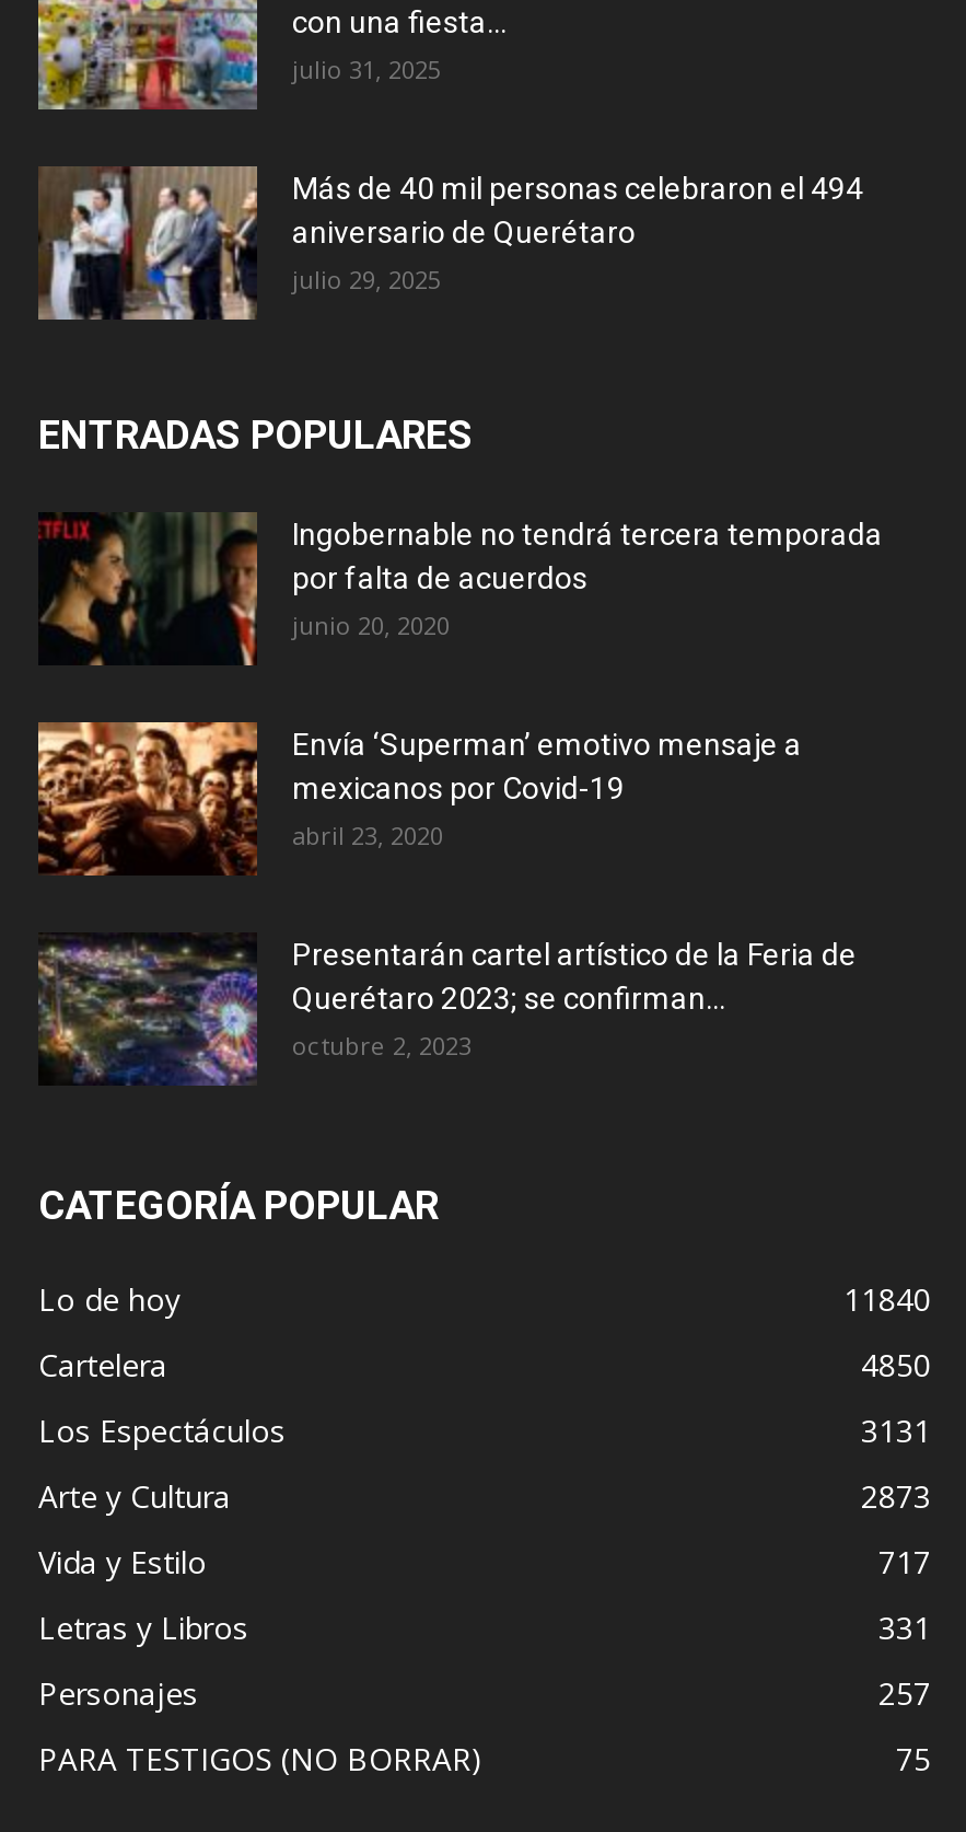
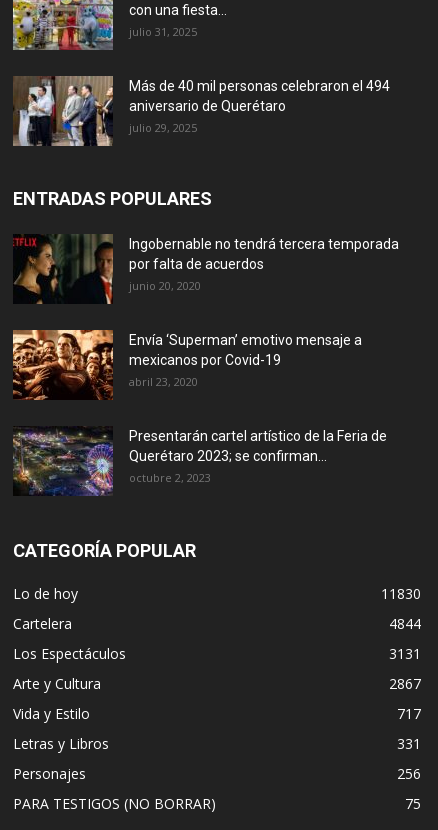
- 11840
+ 11830

- 4850
+ 4844

- 2873
+ 2867

- 257
+ 256
